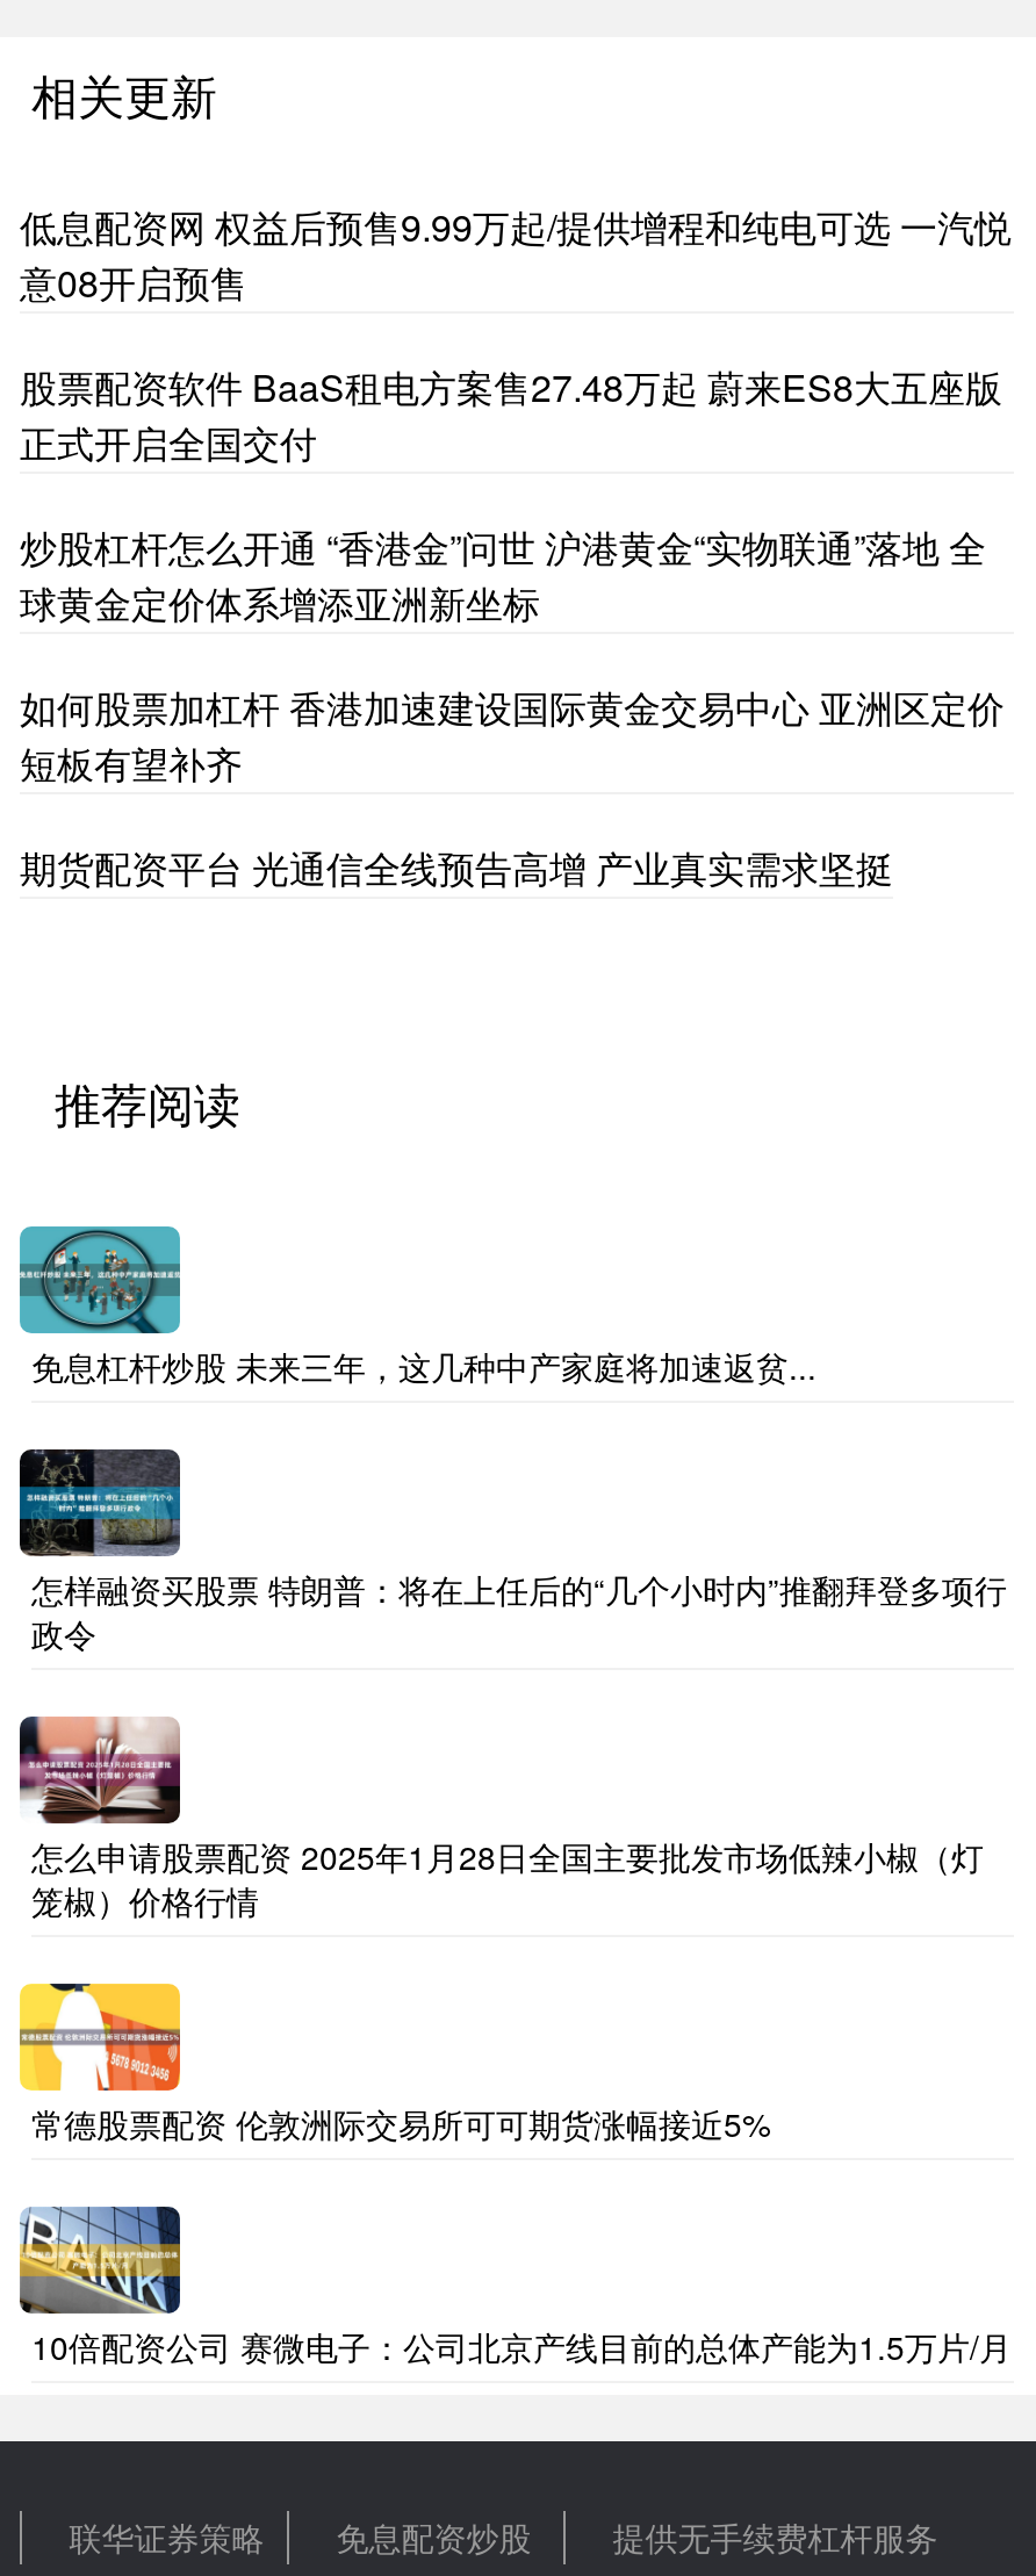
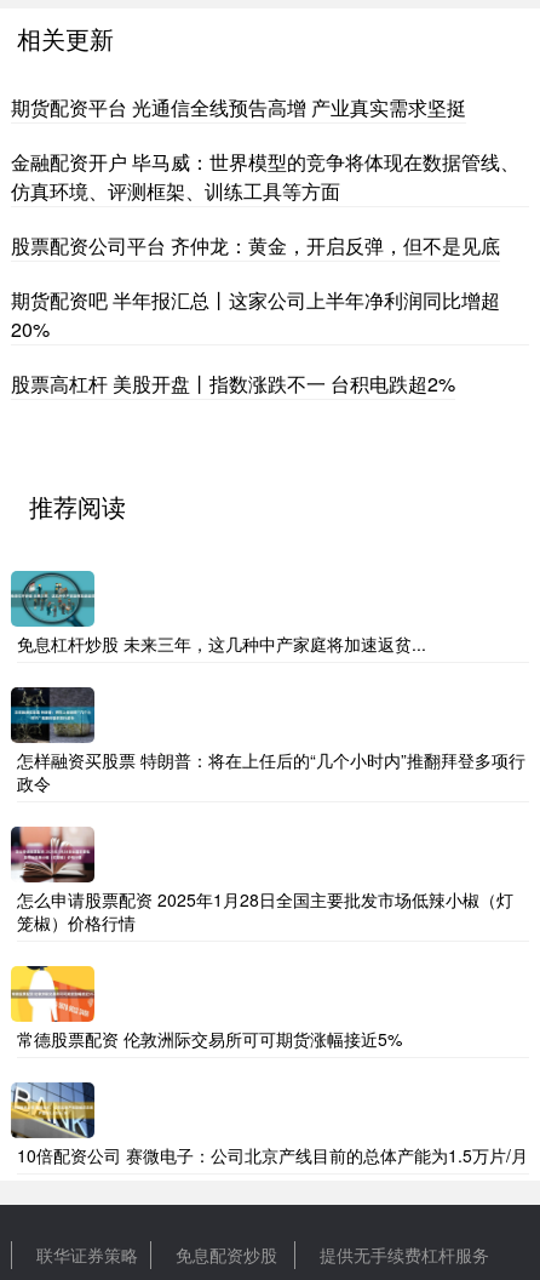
- 低息配资网 权益后预售9.99万起/提供增程和纯电可选 一汽悦
- 意08开启预售
- 股票配资软件 BaaS租电方案售27.48万起 蔚来ES8大五座版
- 正式开启全国交付
- 炒股杠杆怎么开通 “香港金”问世 沪港黄金“实物联通”落地 全
- 球黄金定价体系增添亚洲新坐标
- 如何股票加杠杆 香港加速建设国际黄金交易中心 亚洲区定价
- 短板有望补齐

moved up: 期货配资平台 光通信全线预告高增 产业真实需求坚挺

+ 金融配资开户 毕马威：世界模型的竞争将体现在数据管线、
+ 仿真环境、评测框架、训练工具等方面
+ 股票配资公司平台 齐仲龙：黄金，开启反弹，但不是见底
+ 期货配资吧 半年报汇总丨这家公司上半年净利润同比增超
+ 20%
+ 股票高杠杆 美股开盘丨指数涨跌不一 台积电跌超2%
